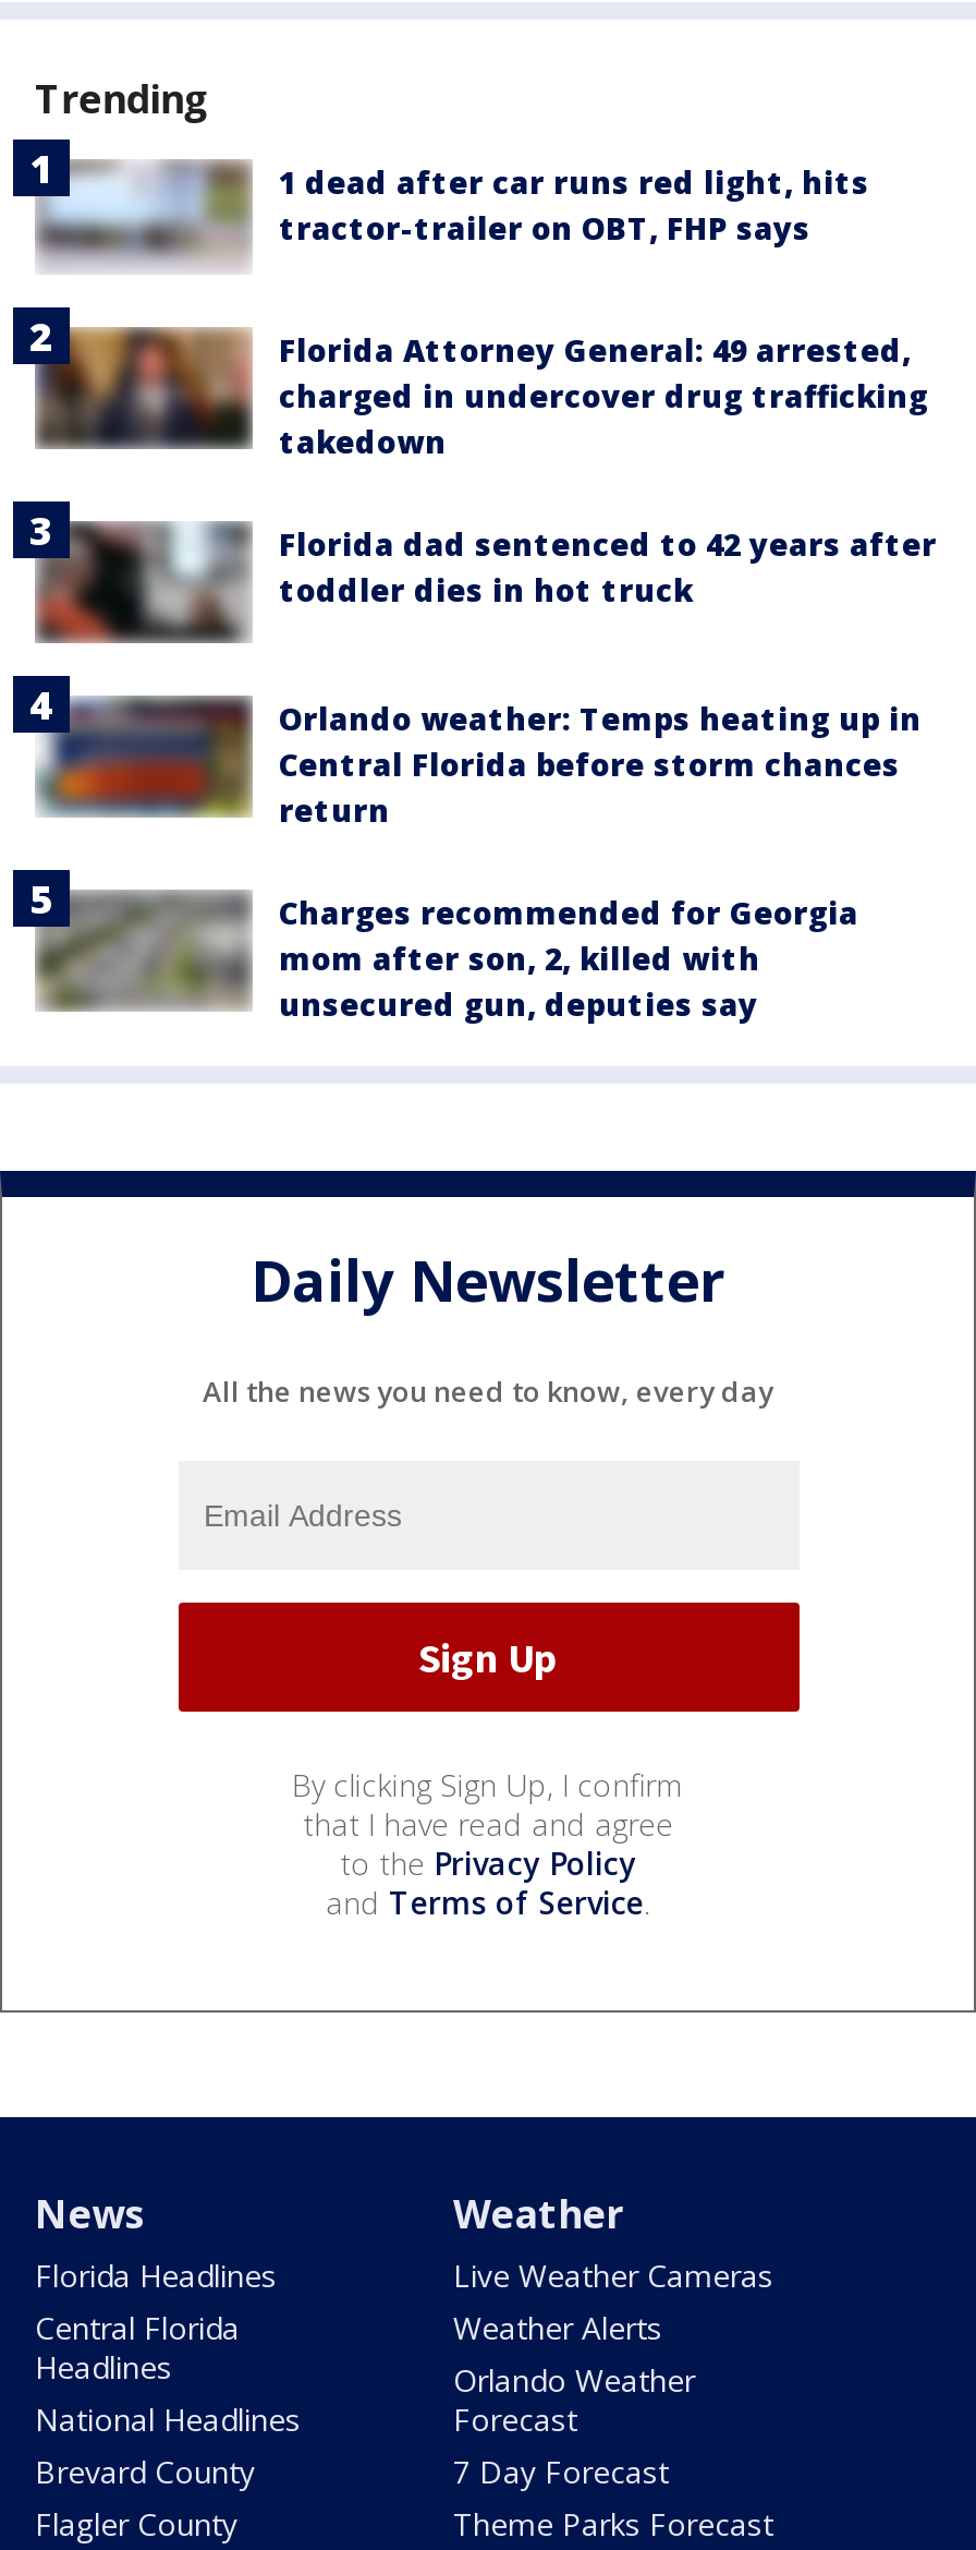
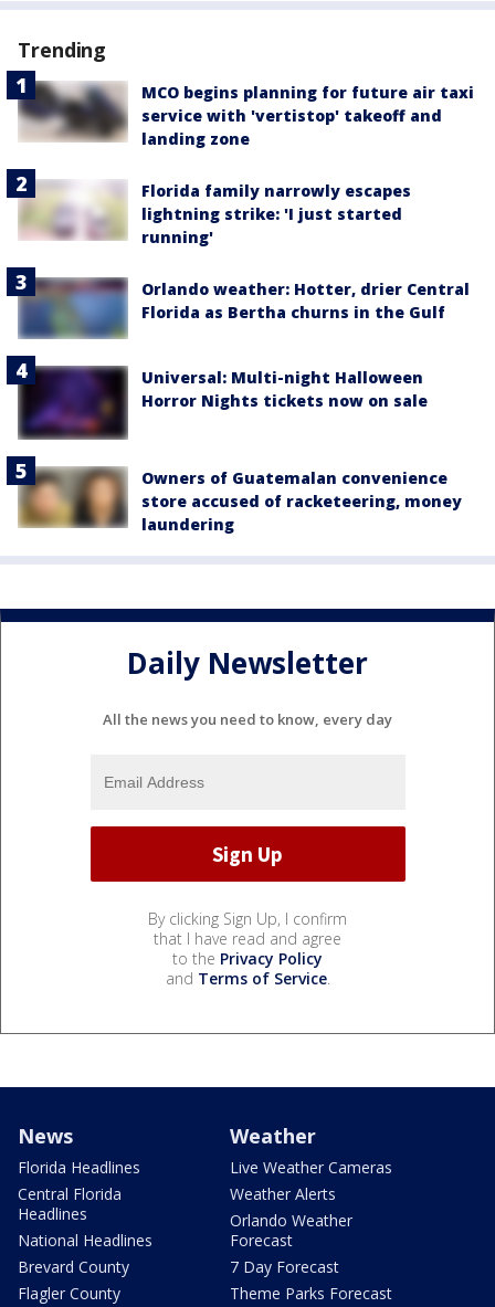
- [image]
- 1 dead after car runs red light, hits
- tractor-trailer on OBT, FHP says
+ [image]
+ MCO begins planning for future air taxi
+ service with 'vertistop' takeoff and
+ landing zone

- [image]
- Florida Attorney General: 49 arrested,
- charged in undercover drug trafficking
- takedown
+ [image]
+ Florida family narrowly escapes
+ lightning strike: 'I just started
+ running'

- [image]
- Florida dad sentenced to 42 years after
- toddler dies in hot truck
+ [image]
+ Orlando weather: Hotter, drier Central
+ Florida as Bertha churns in the Gulf

- [image]
- Orlando weather: Temps heating up in
- Central Florida before storm chances
- return
+ [image]
+ Universal: Multi-night Halloween
+ Horror Nights tickets now on sale

- [image]
- Charges recommended for Georgia
- mom after son, 2, killed with
- unsecured gun, deputies say
+ [image]
+ Owners of Guatemalan convenience
+ store accused of racketeering, money
+ laundering
